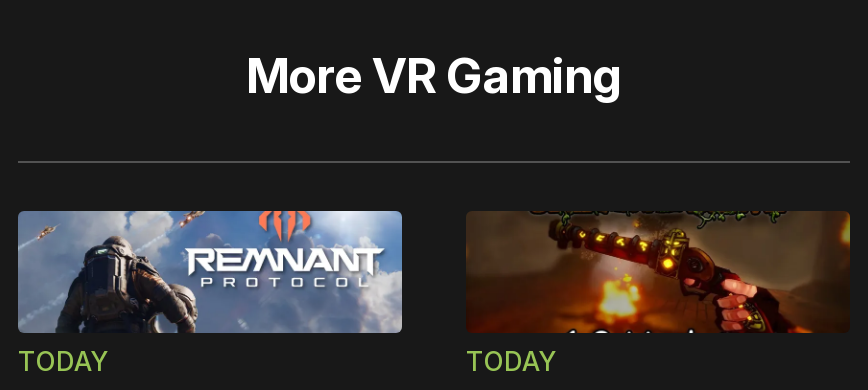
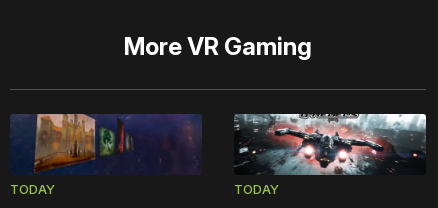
- [image]
+ [image]

- [image]
+ [image]
